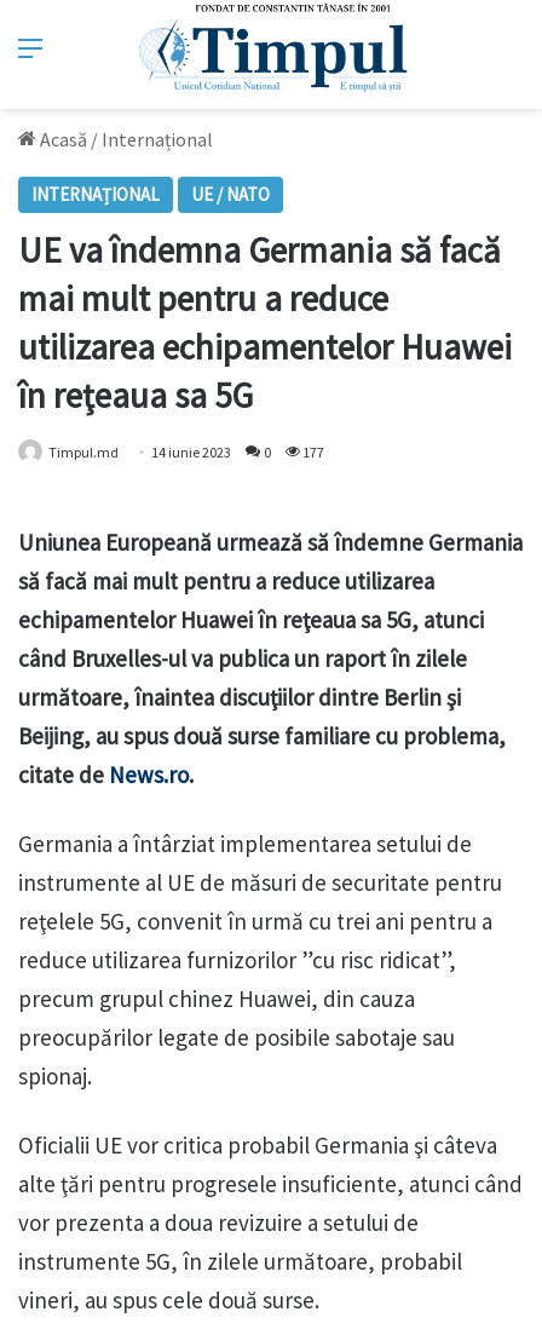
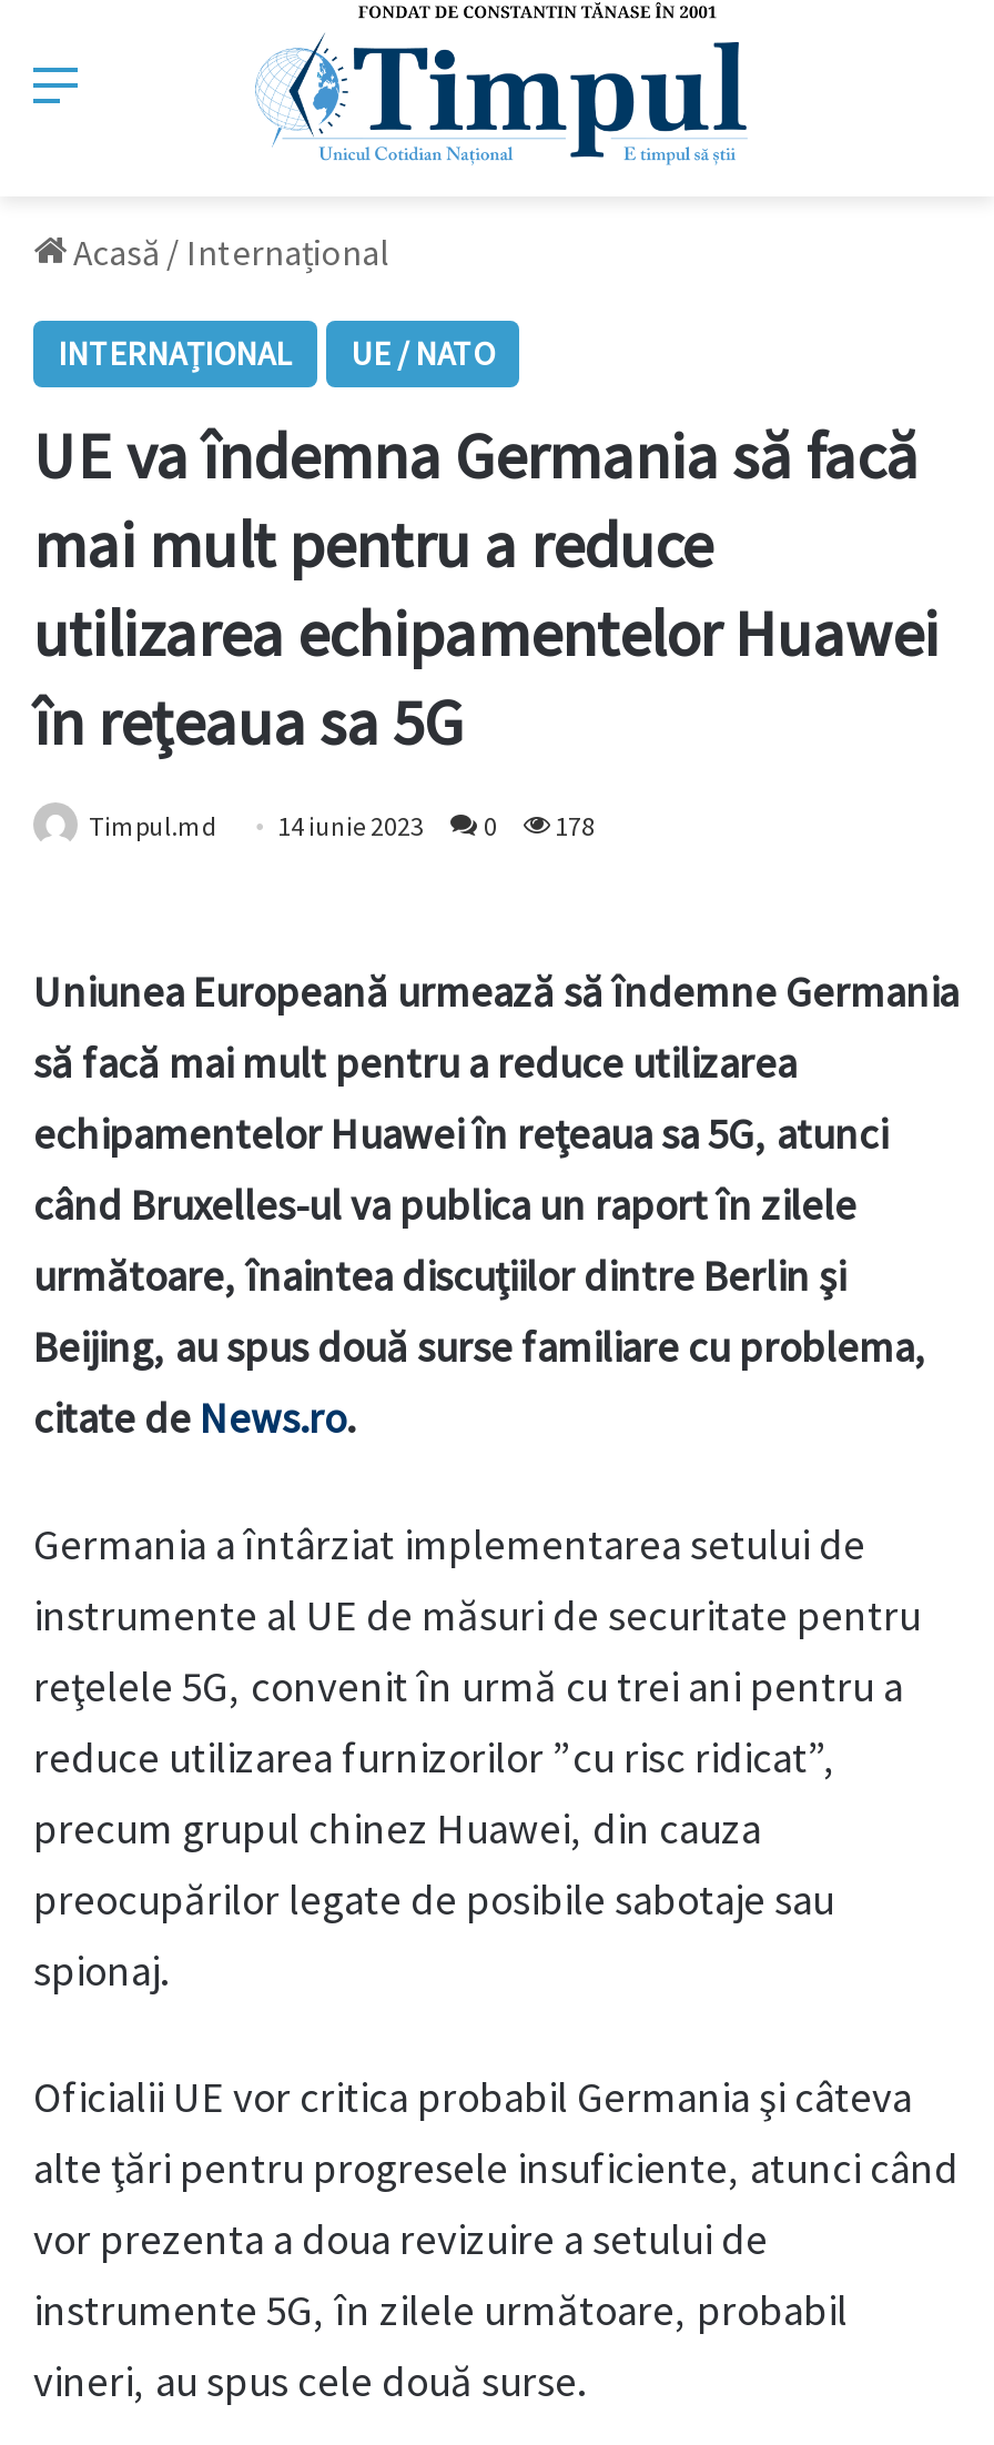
- Timpul.md 14 iunie 2023 0 177
+ Timpul.md 14 iunie 2023 0 178
